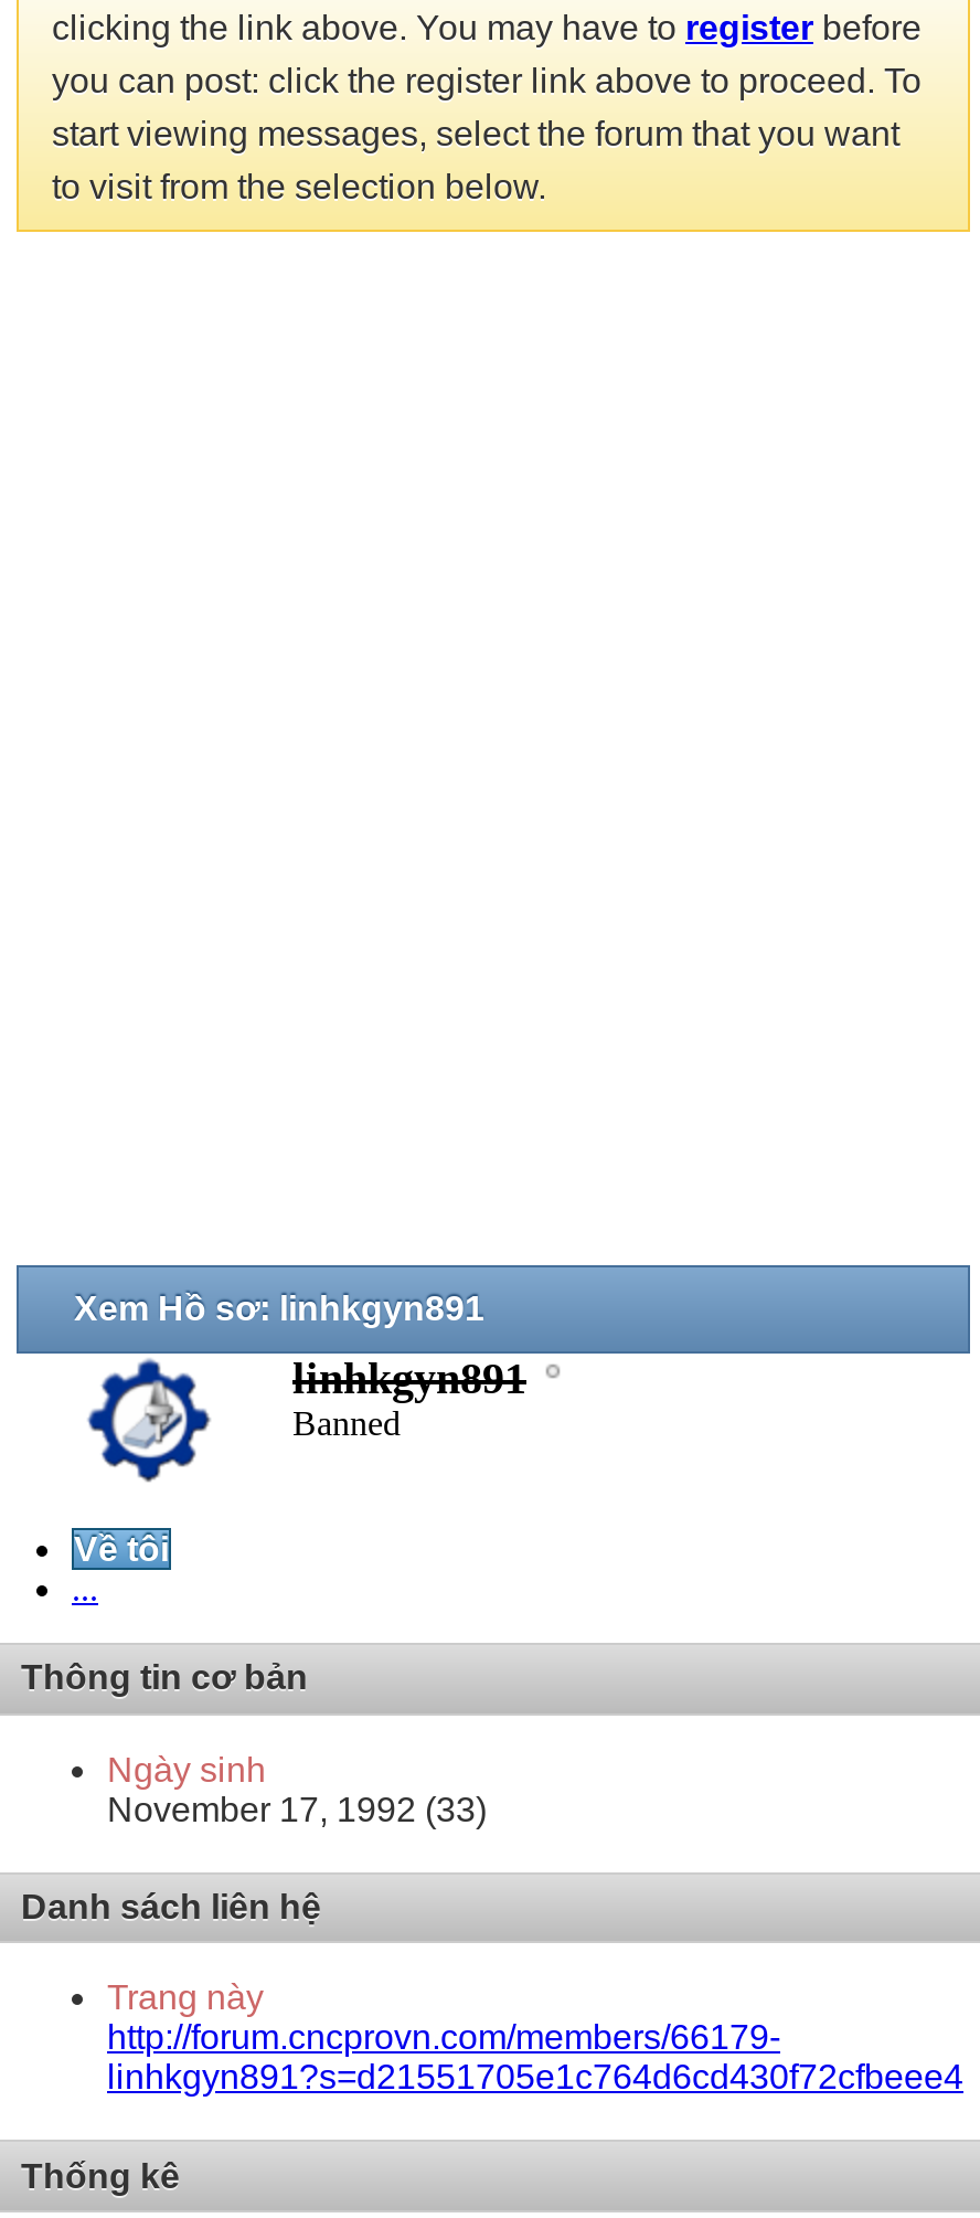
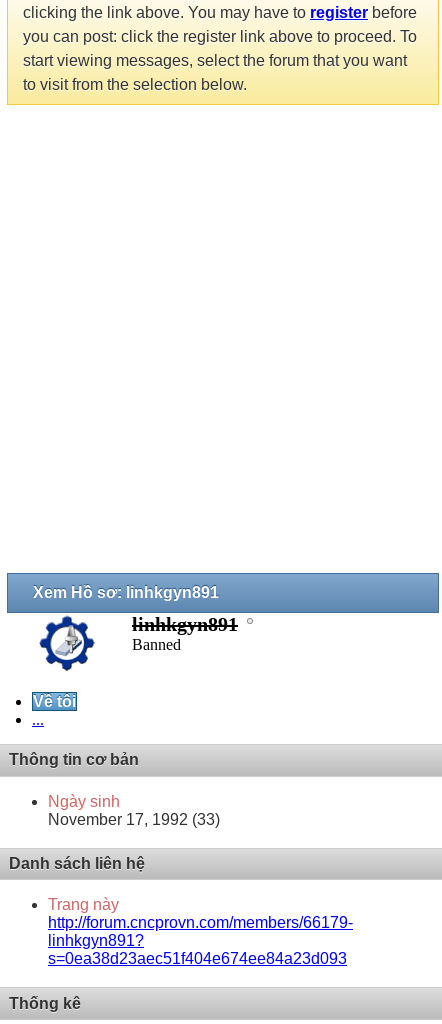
- linhkgyn891?s=d21551705e1c764d6cd430f72cfbeee4
+ linhkgyn891?
+ s=0ea38d23aec51f404e674ee84a23d093
